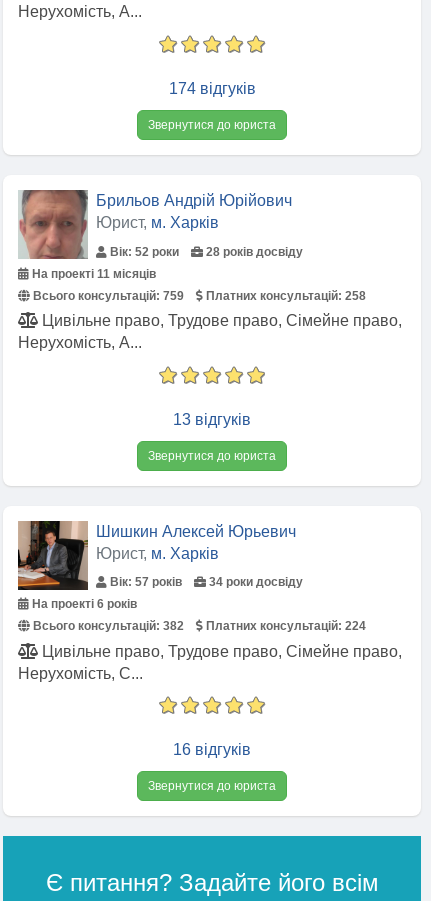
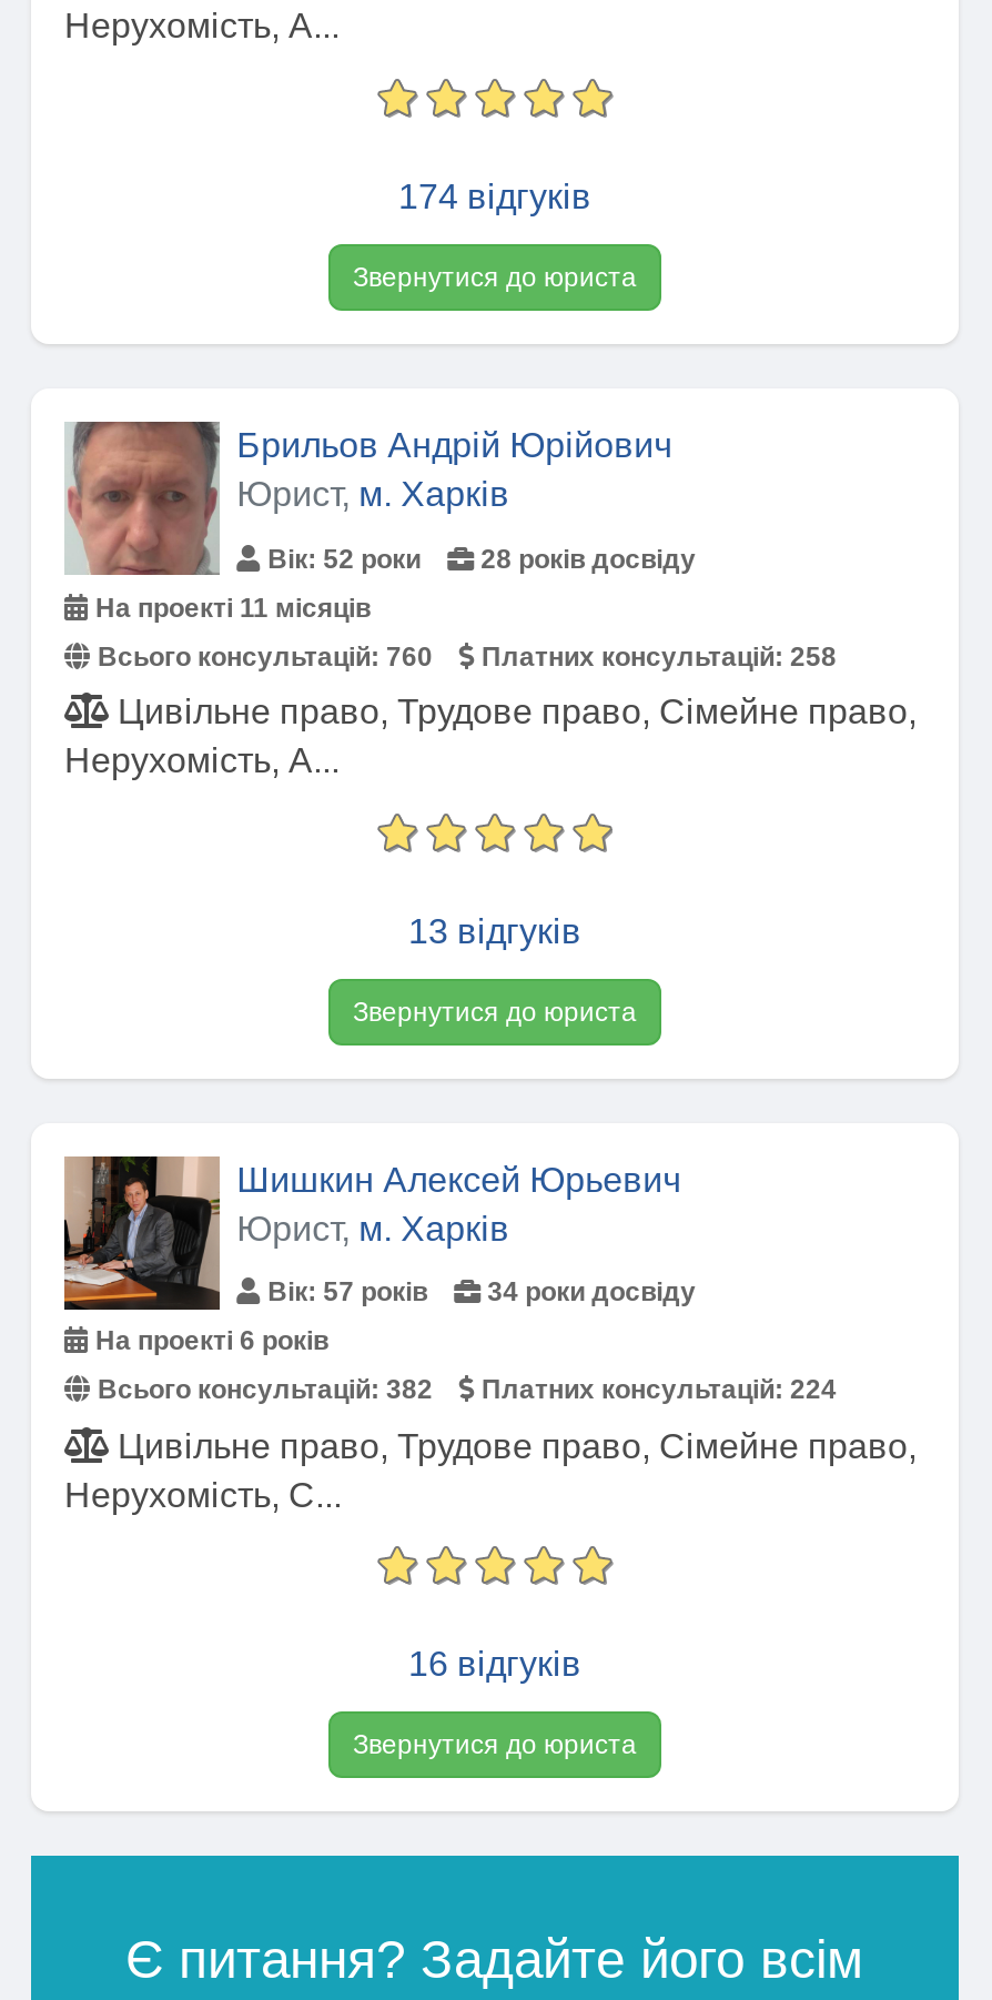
- Всього консультацій: 759
+ Всього консультацій: 760
